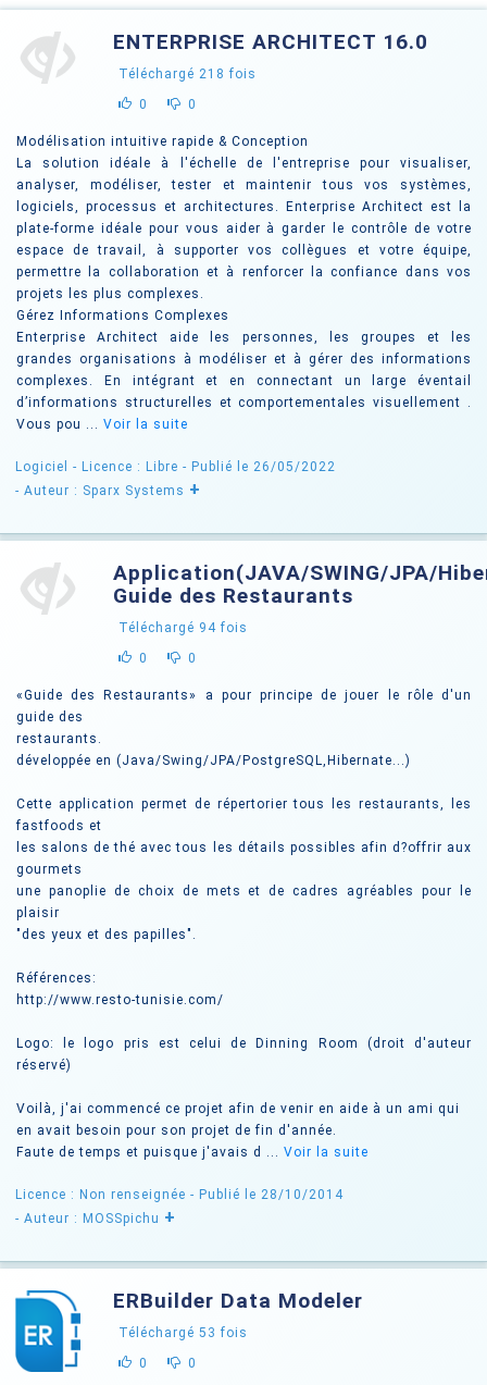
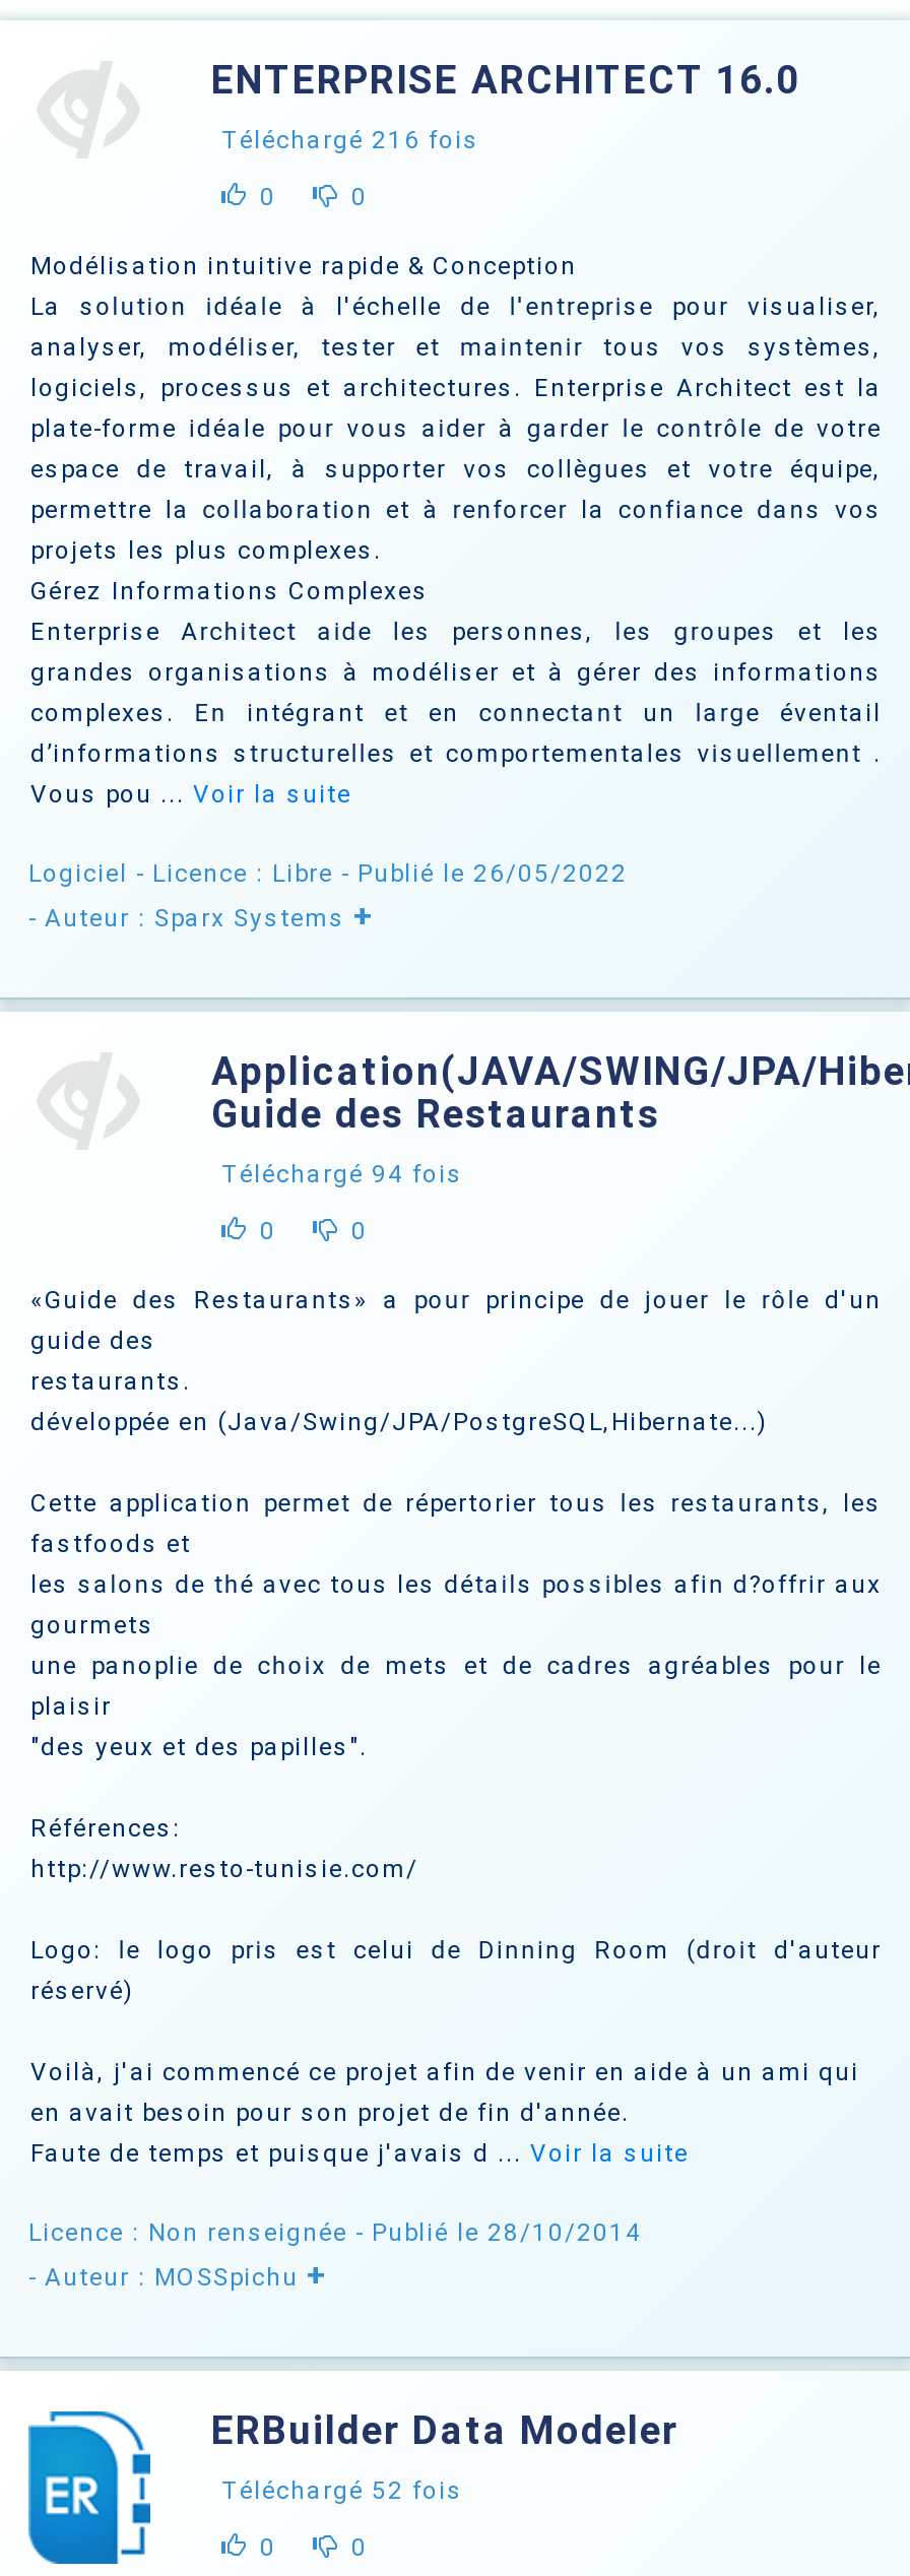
- Téléchargé 218 fois
+ Téléchargé 216 fois

- Téléchargé 53 fois
+ Téléchargé 52 fois
